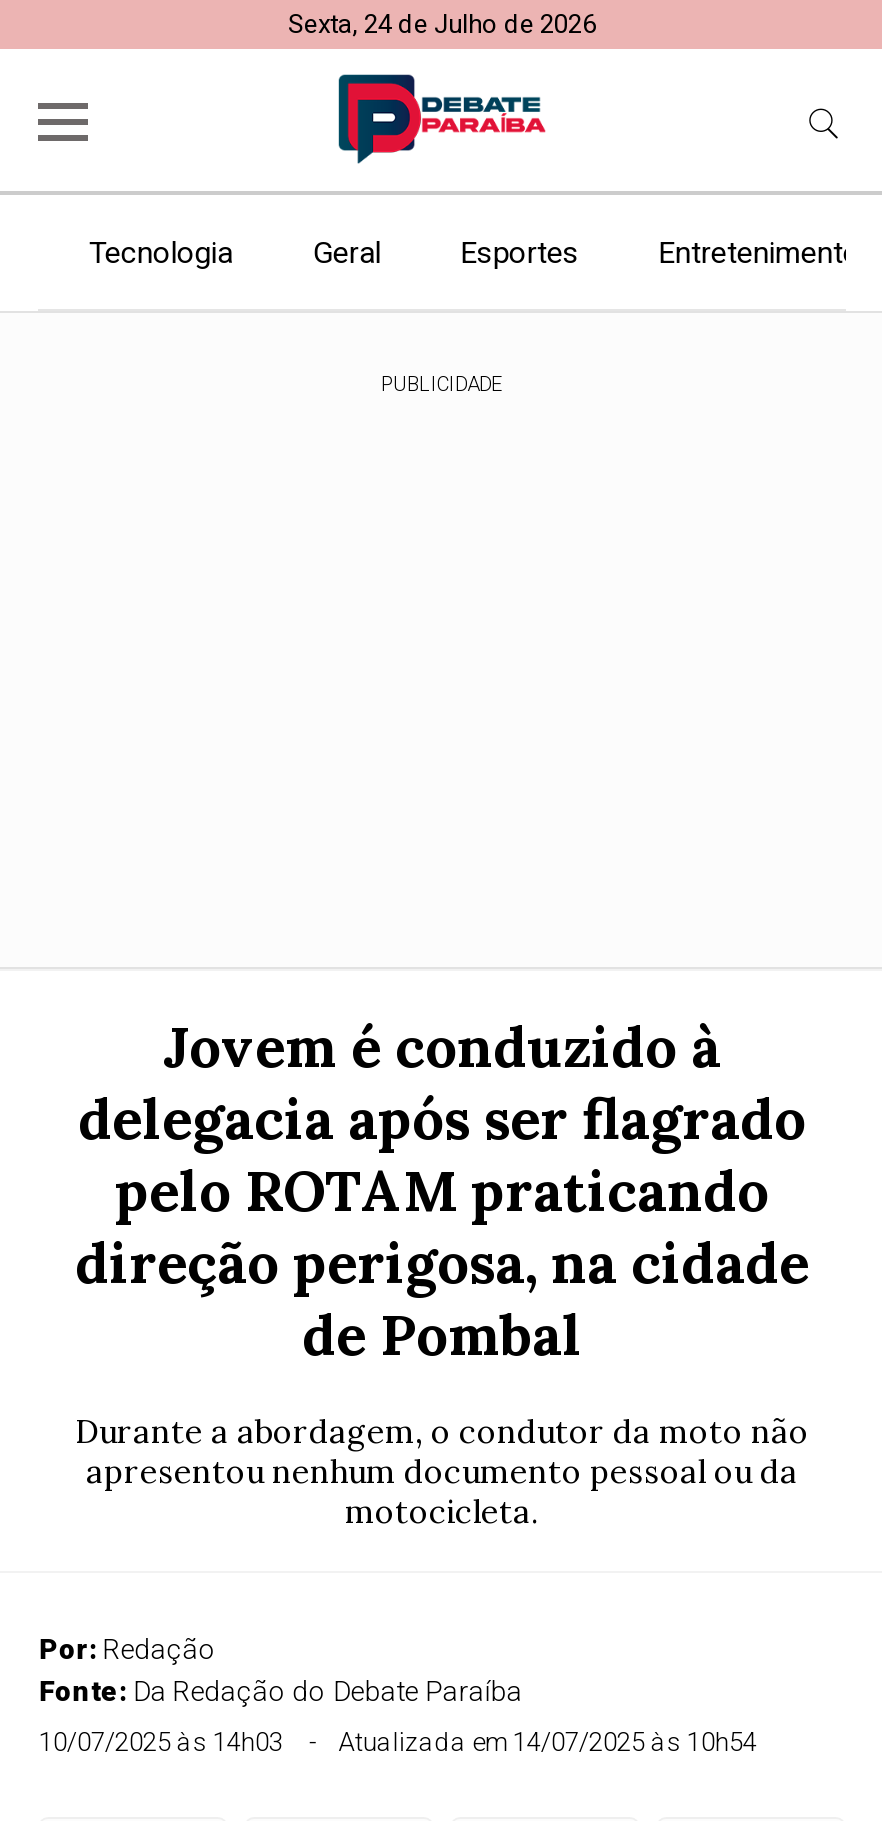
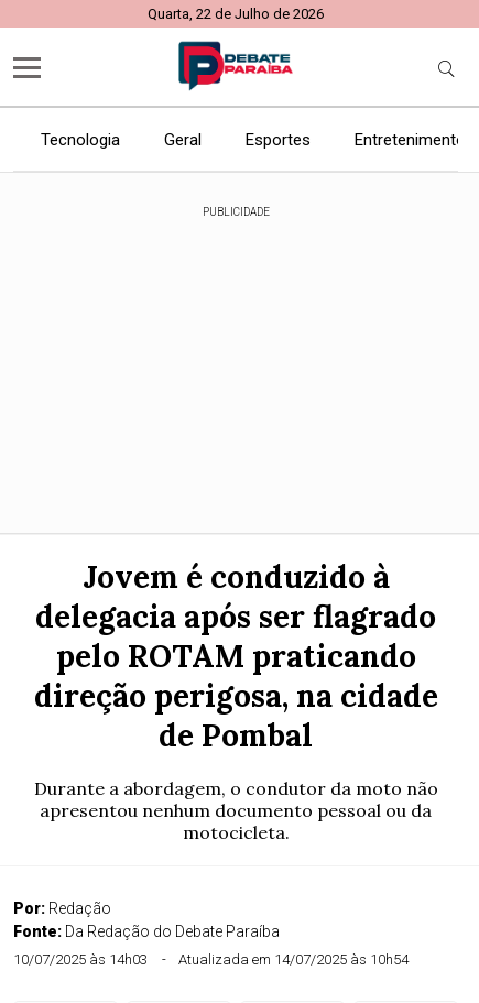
- Sexta, 24 de Julho de 2026
+ Quarta, 22 de Julho de 2026
